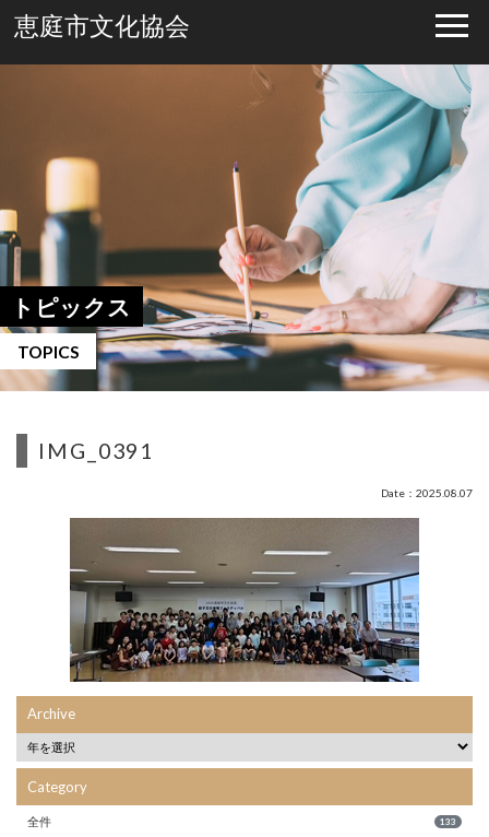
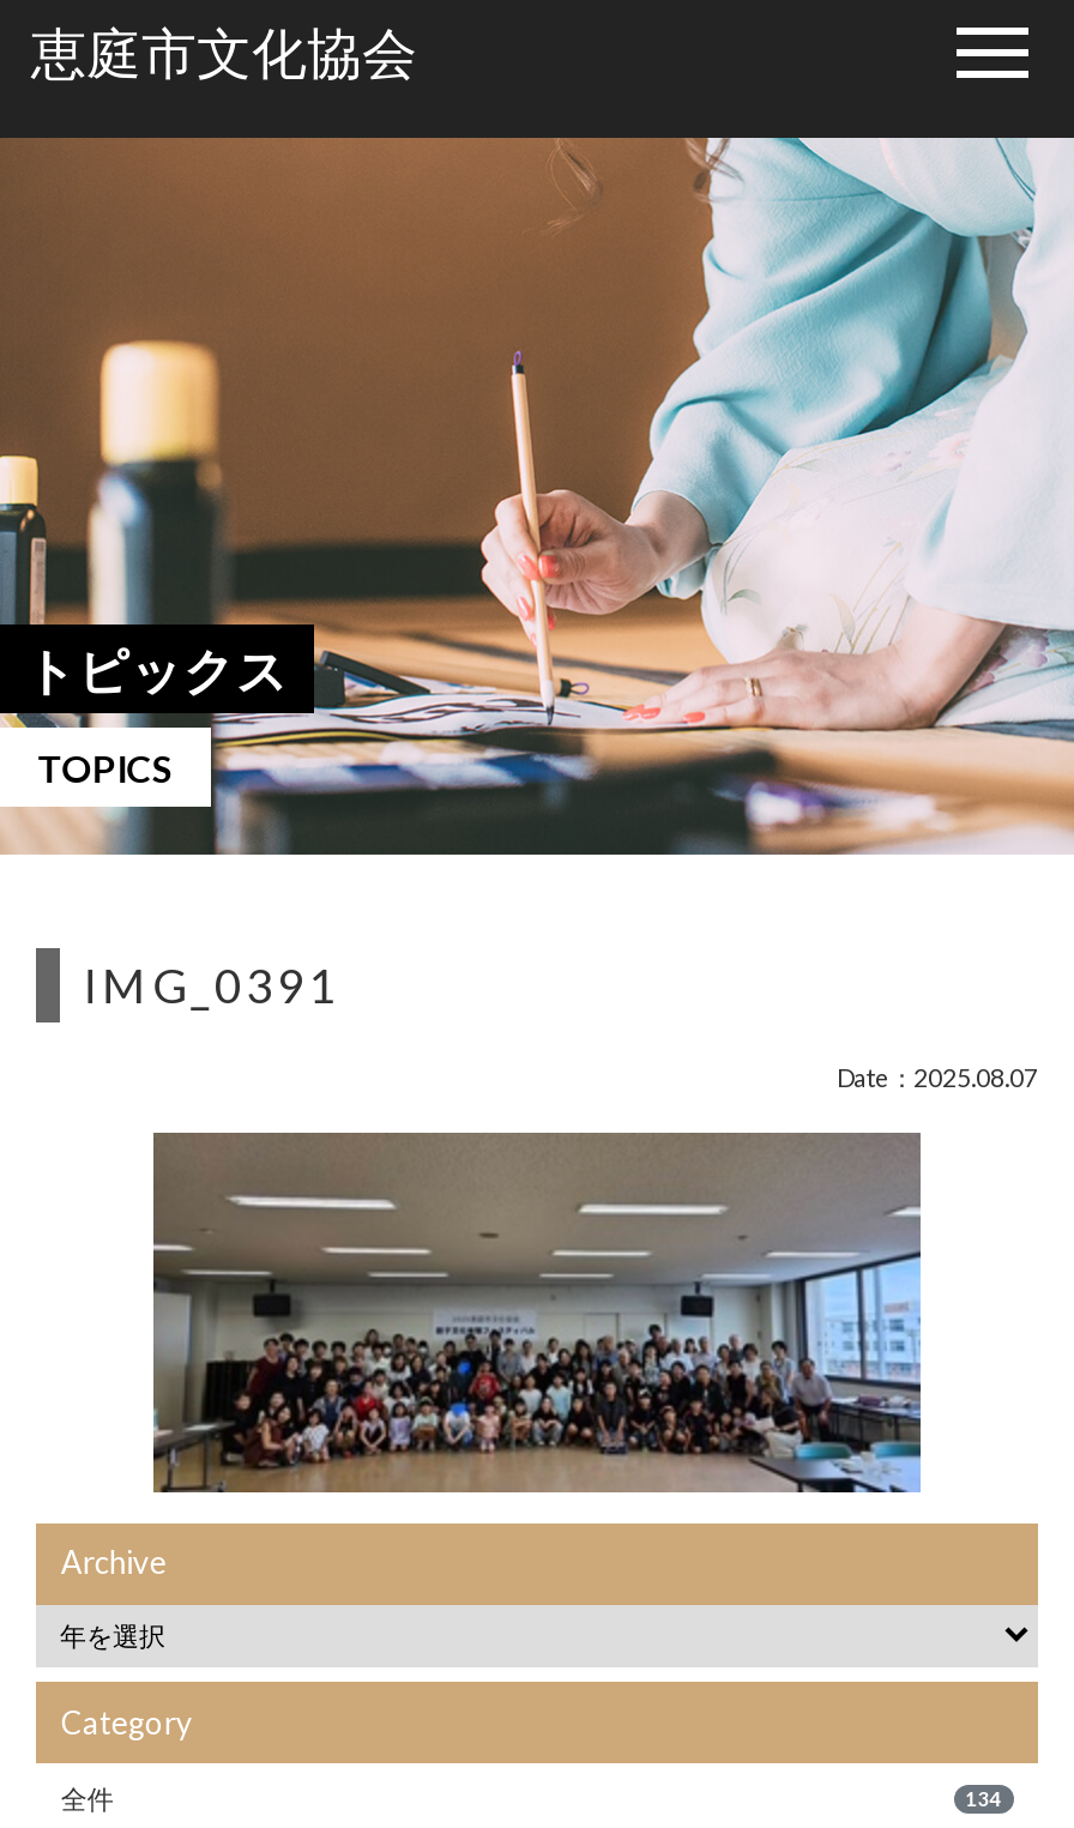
- 133
+ 134
